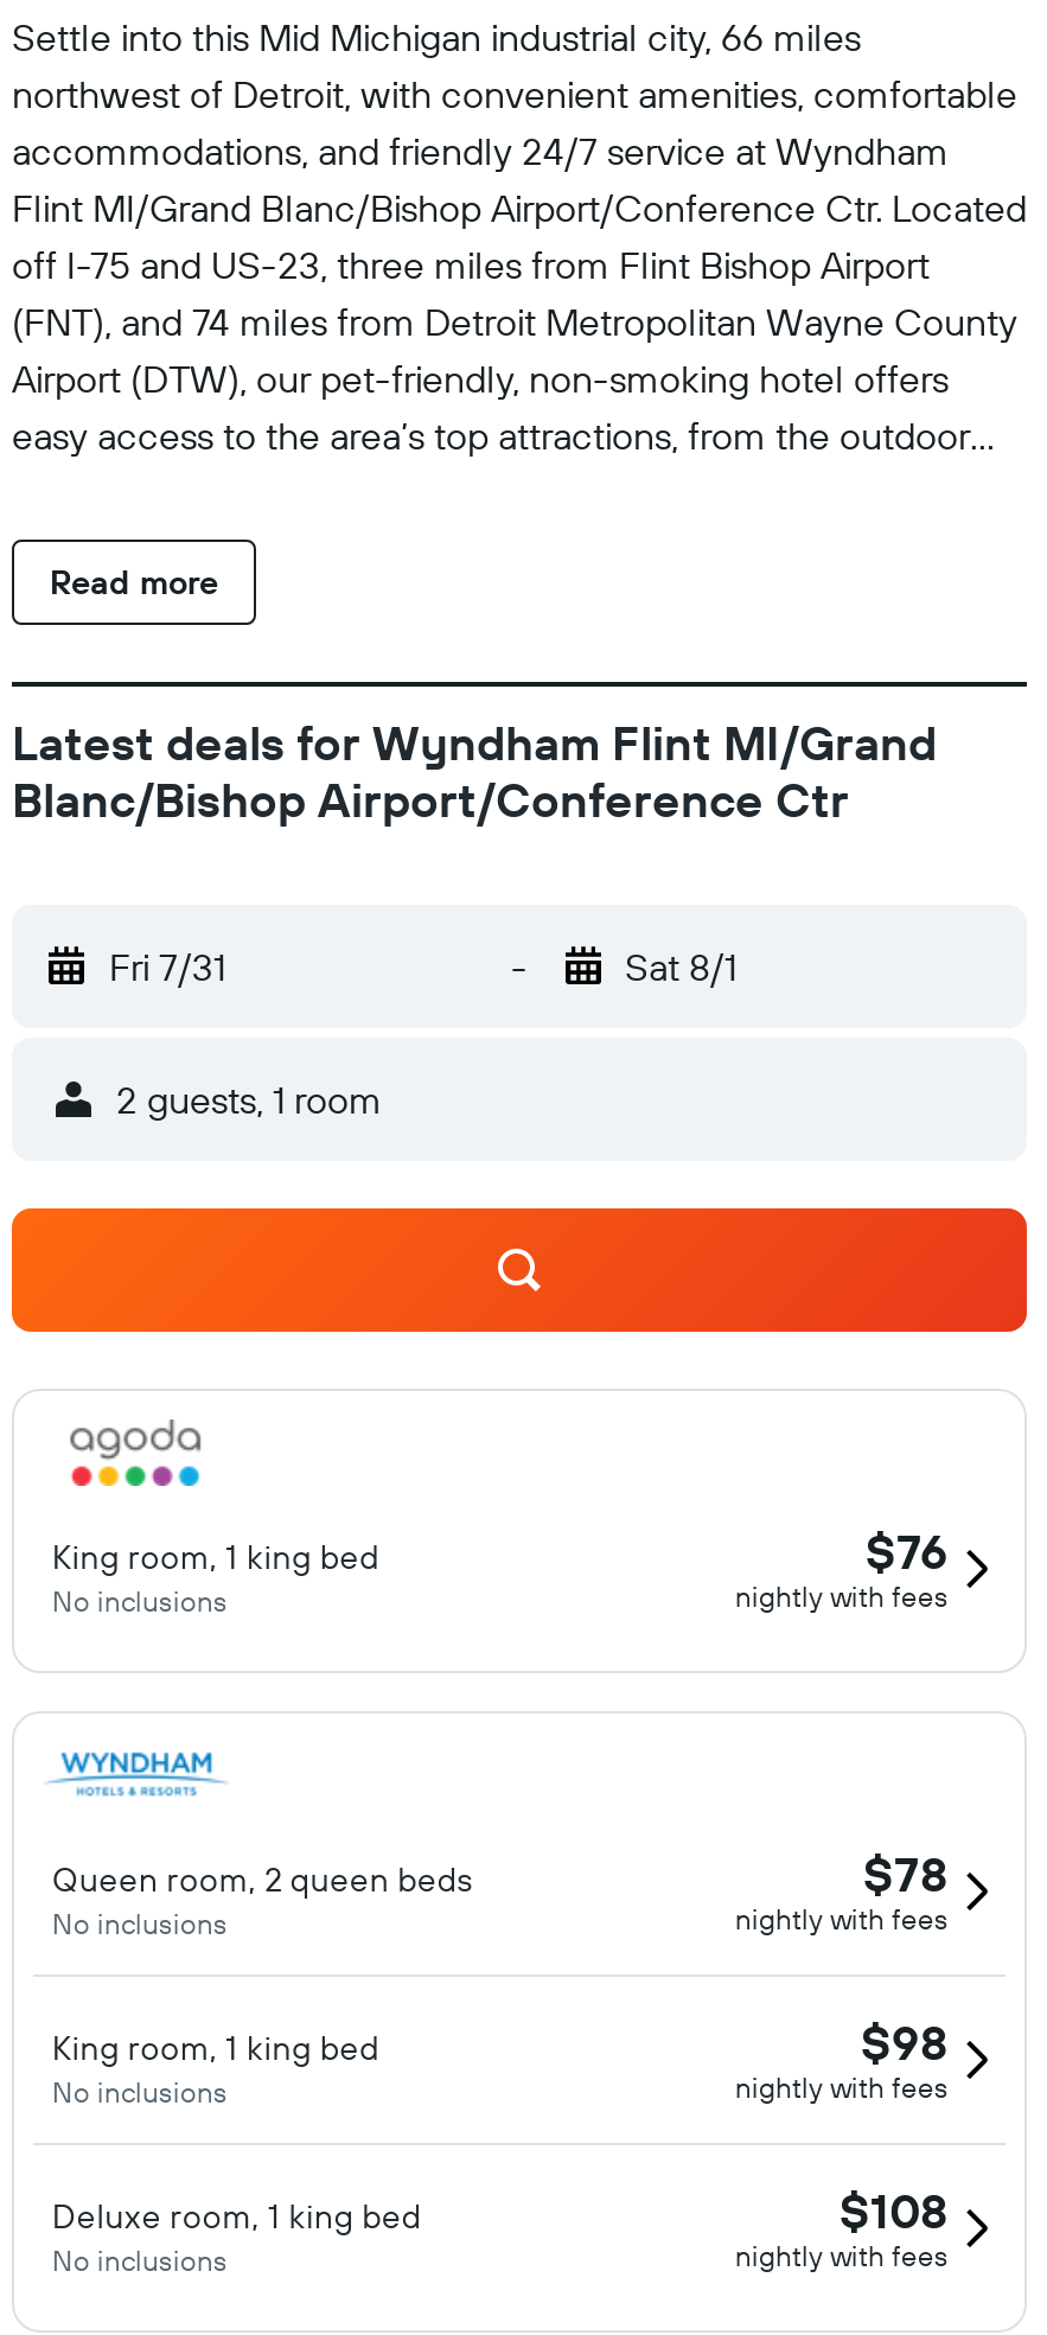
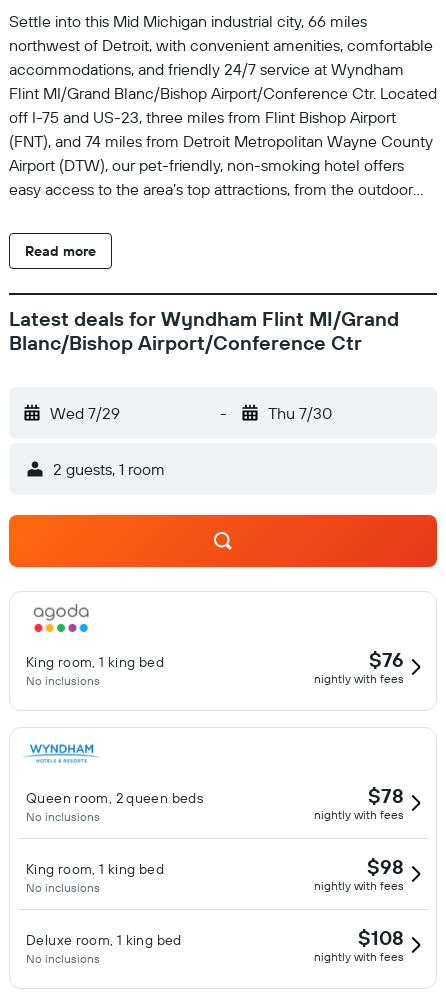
- Fri 7/31
+ Wed 7/29

- Sat 8/1
+ Thu 7/30
